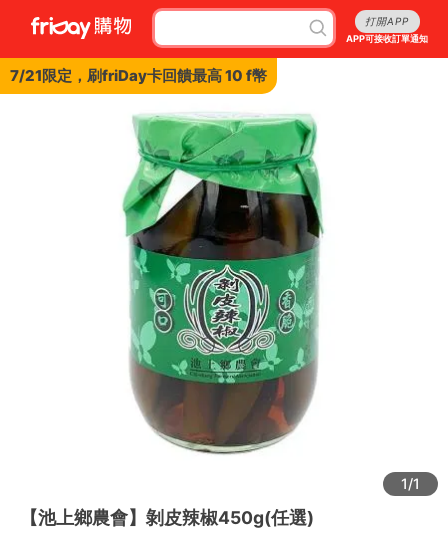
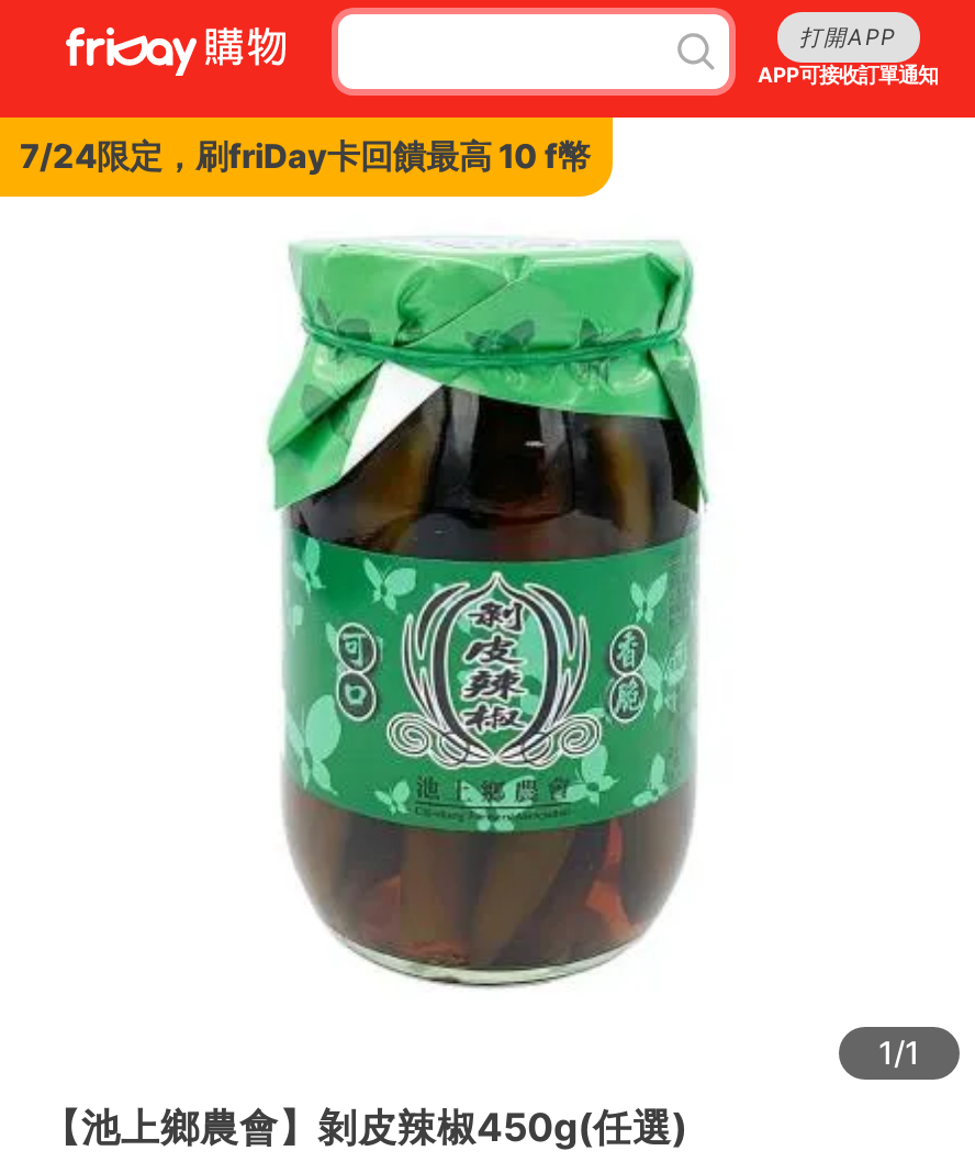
- 7/21限定，刷friDay卡回饋最高 10 f幣
+ 7/24限定，刷friDay卡回饋最高 10 f幣
